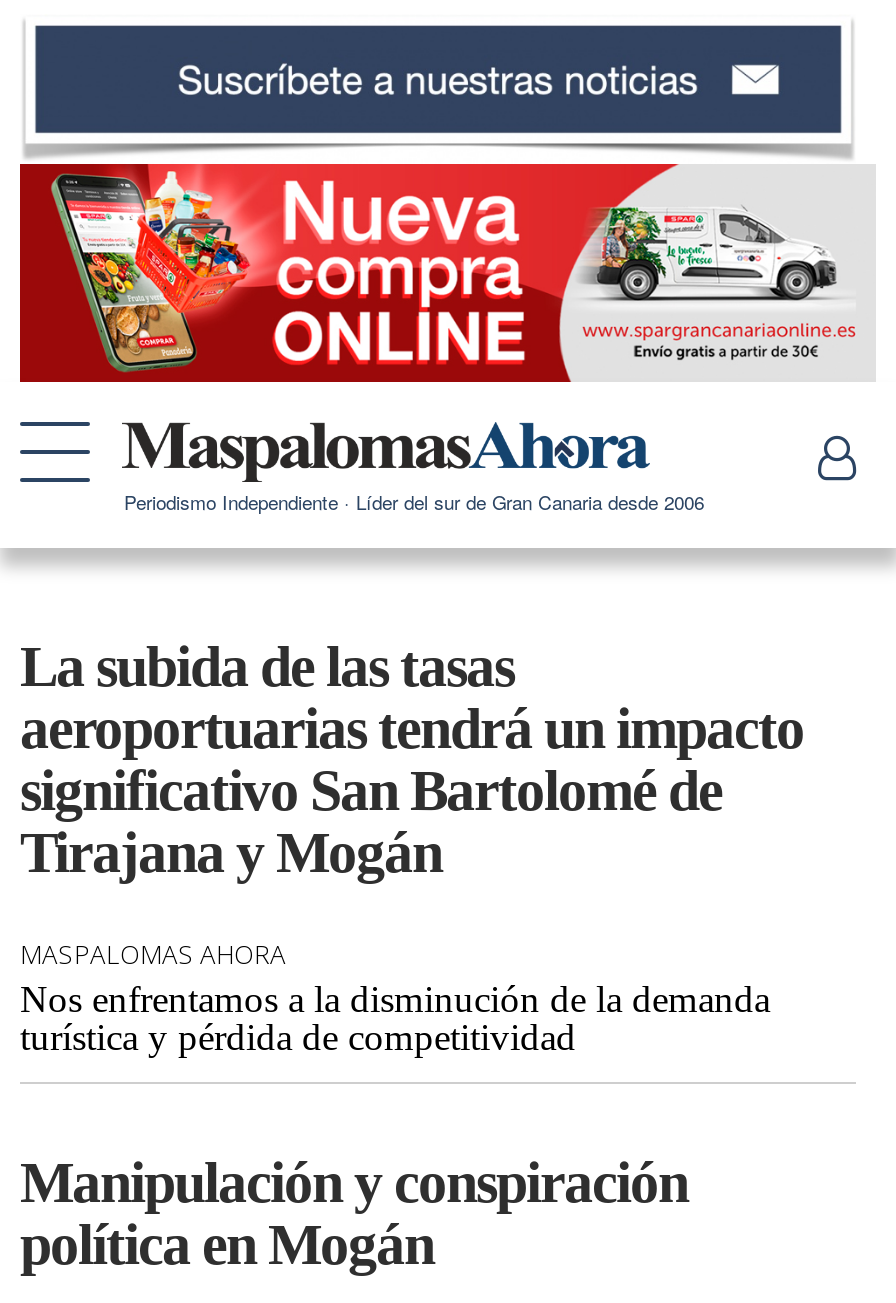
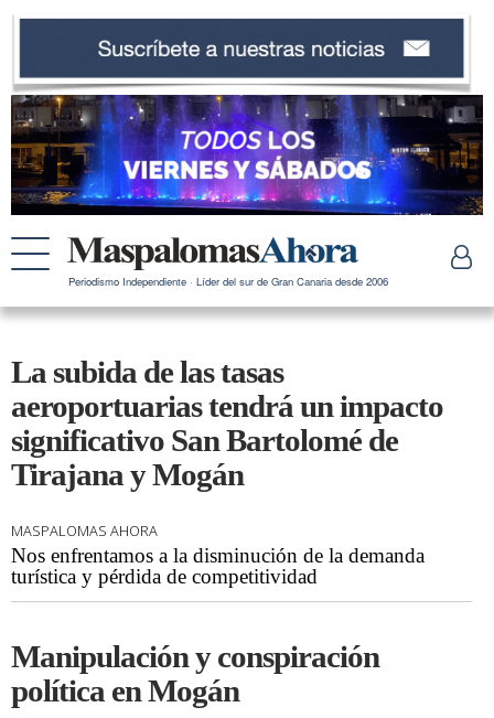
- [image]
+ [image]
